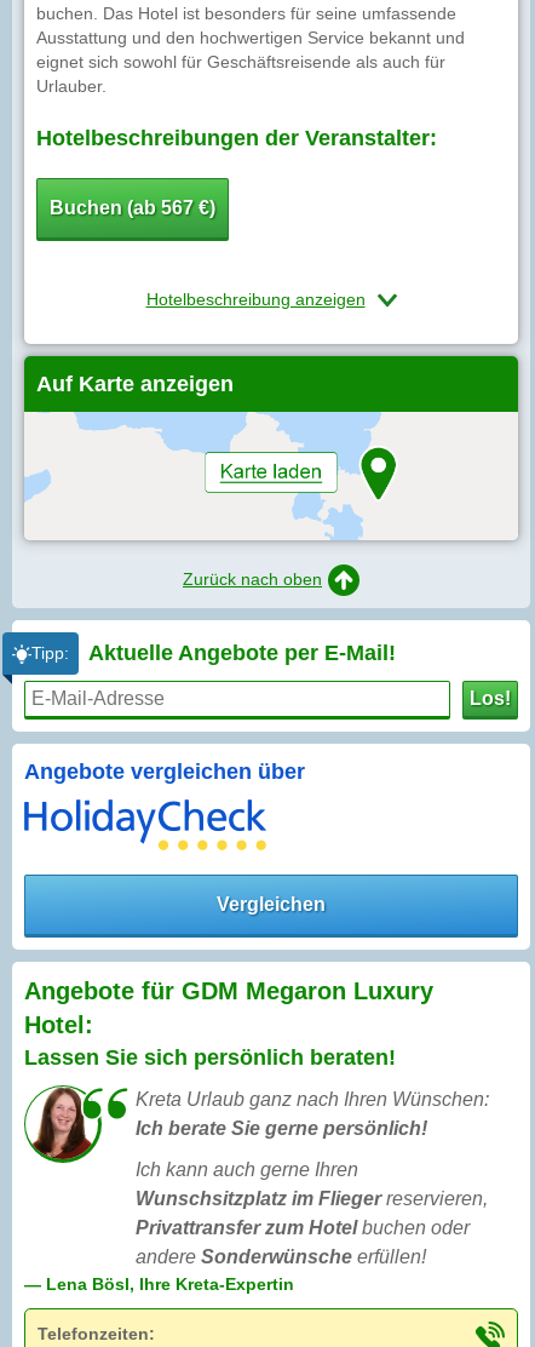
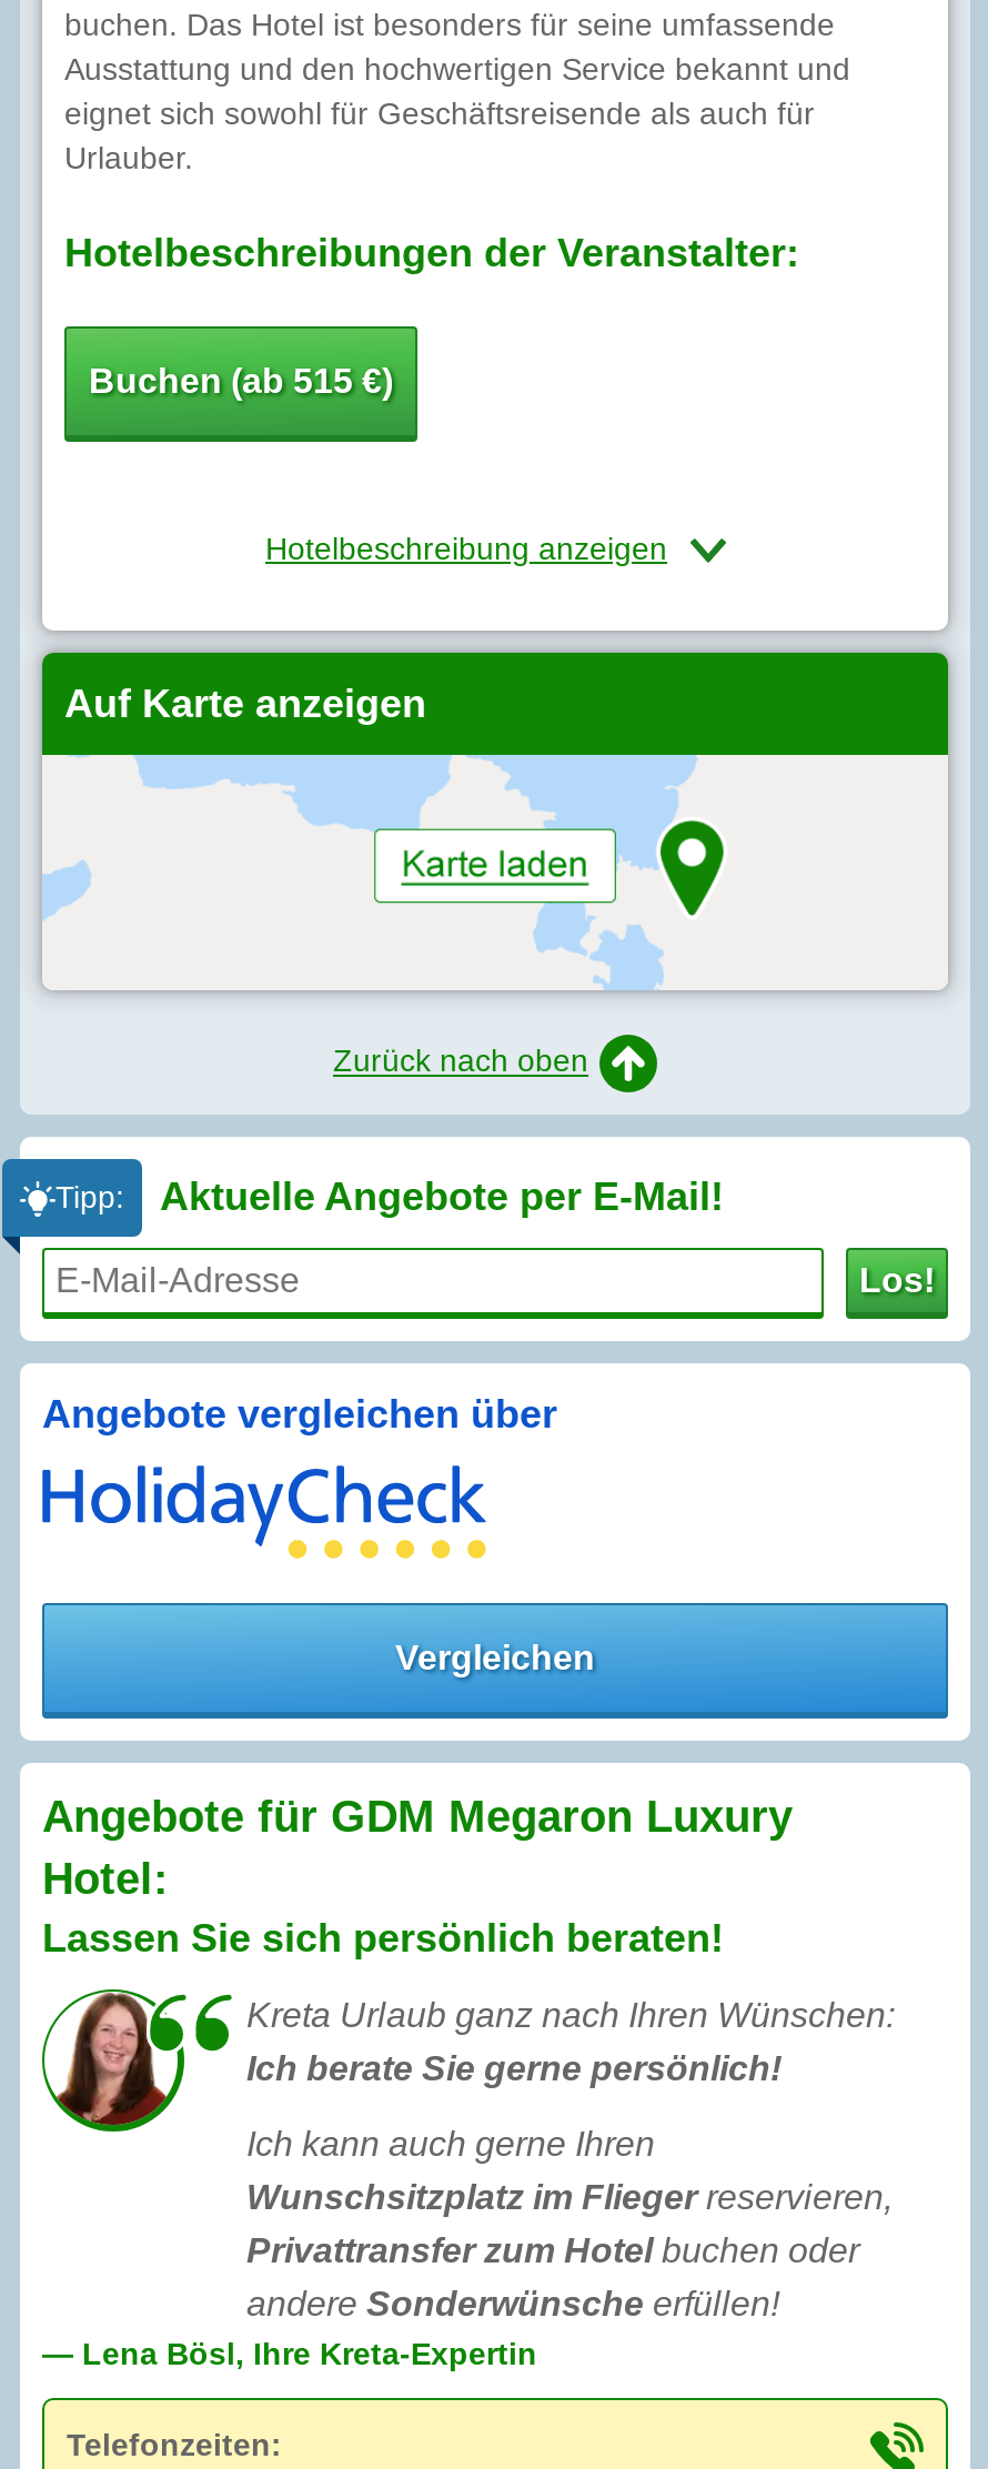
- Buchen (ab 567 €)
+ Buchen (ab 515 €)
